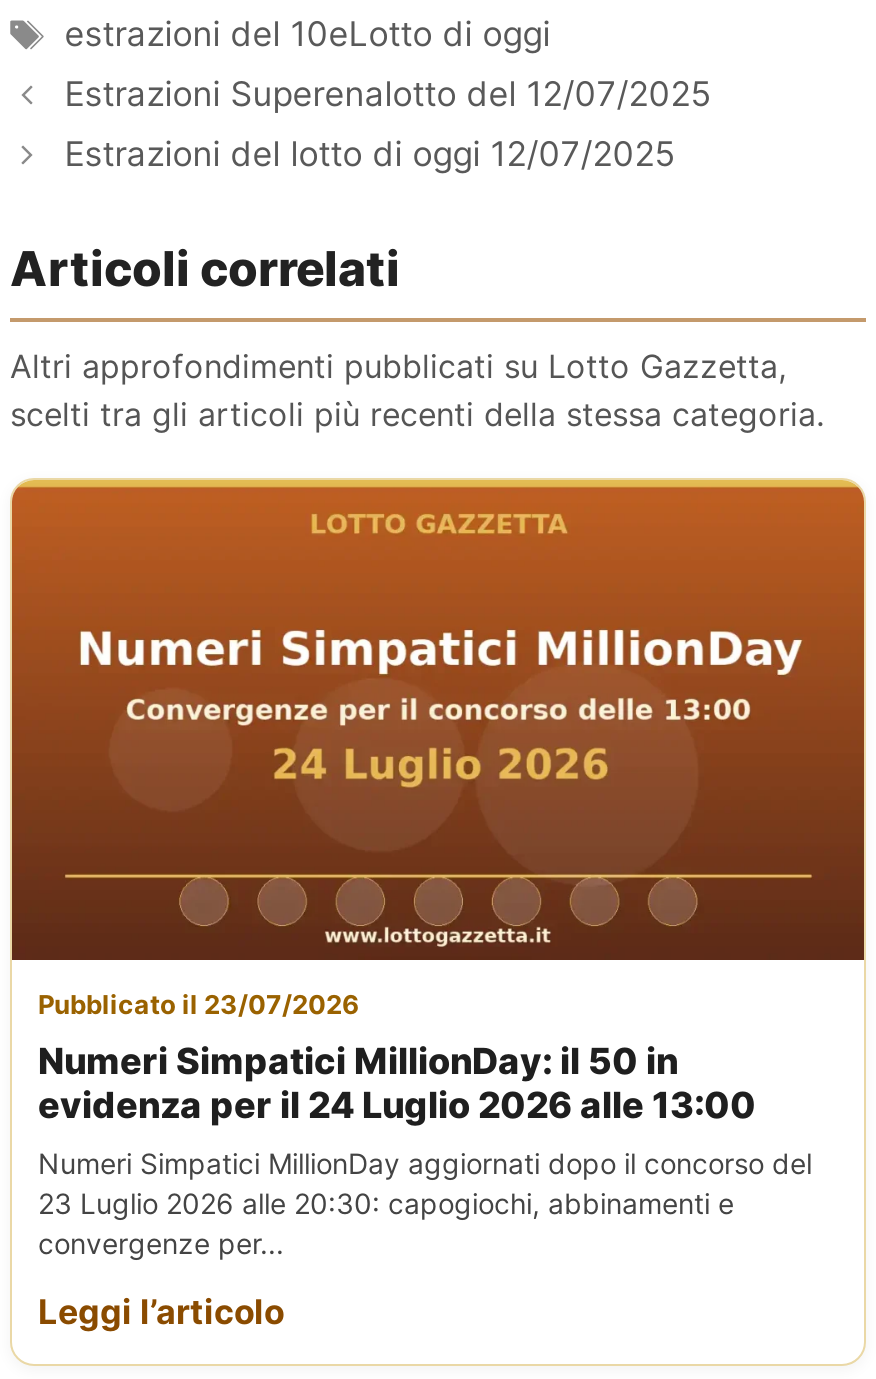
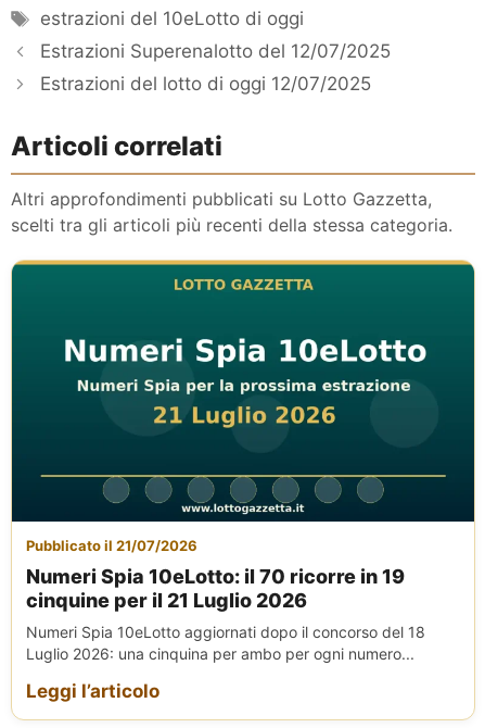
- [image]
- Pubblicato il 23/07/2026
+ [image]
+ Pubblicato il 21/07/2026

- Numeri Simpatici MillionDay: il 50 in
- evidenza per il 24 Luglio 2026 alle 13:00
+ Numeri Spia 10eLotto: il 70 ricorre in 19
+ cinquine per il 21 Luglio 2026

- Numeri Simpatici MillionDay aggiornati dopo il concorso del
- 23 Luglio 2026 alle 20:30: capogiochi, abbinamenti e
- convergenze per...
+ Numeri Spia 10eLotto aggiornati dopo il concorso del 18
+ Luglio 2026: una cinquina per ambo per ogni numero...
